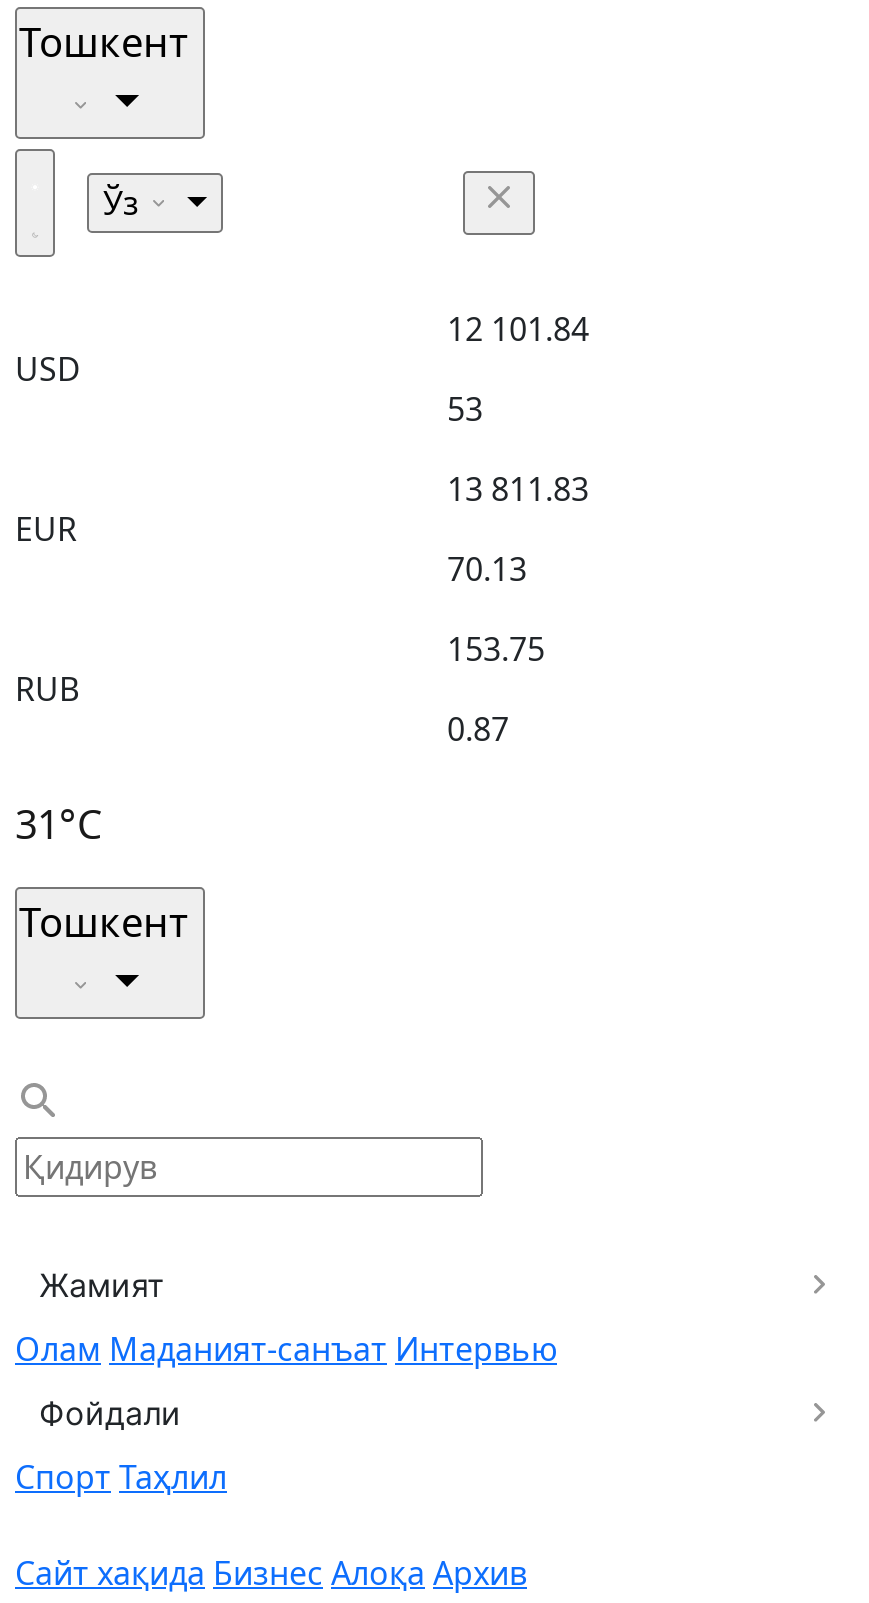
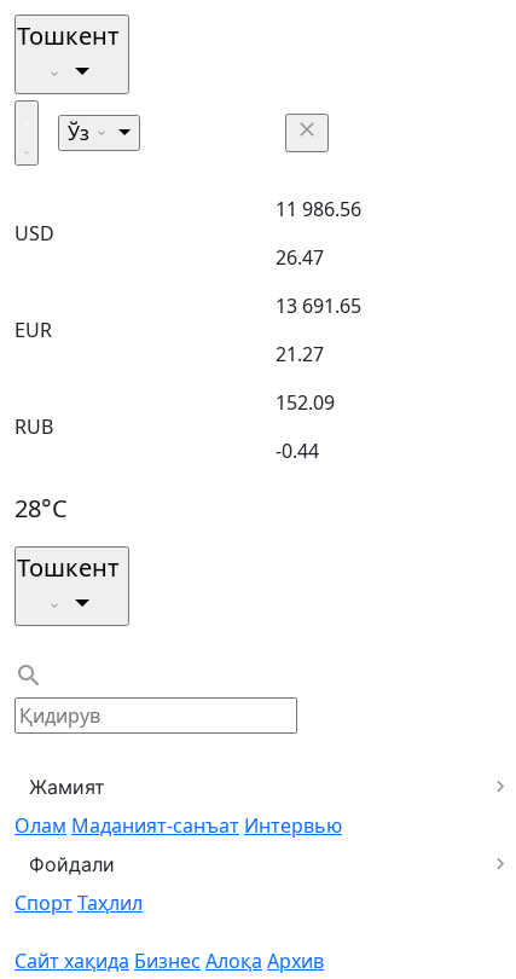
- 12 101.84
+ 11 986.56

- 53
+ 26.47

- 13 811.83
+ 13 691.65

- 70.13
+ 21.27

- 153.75
+ 152.09

- 0.87
+ -0.44

- 31°C
+ 28°C
